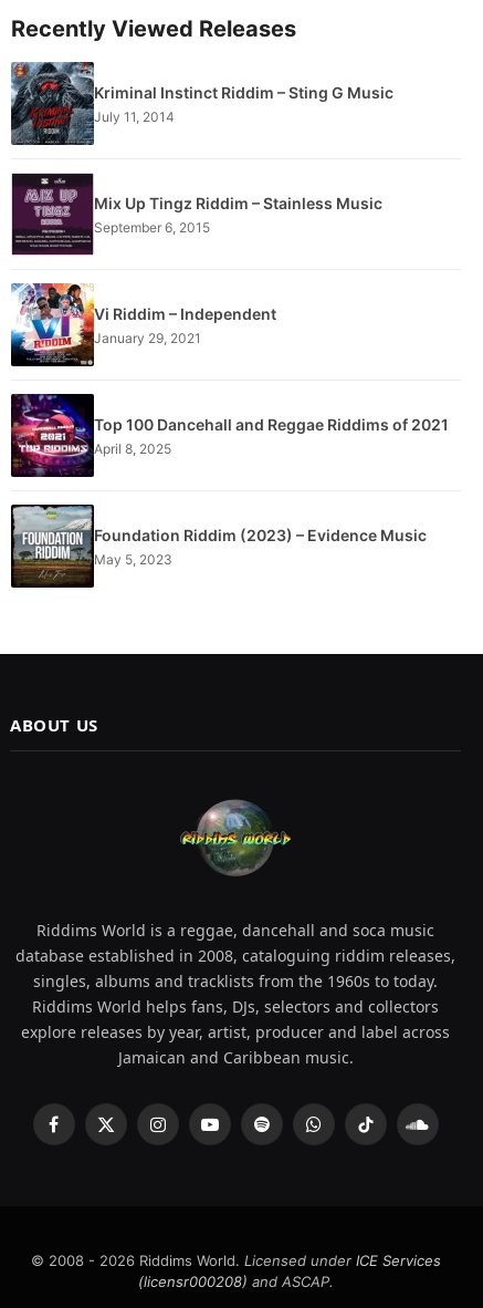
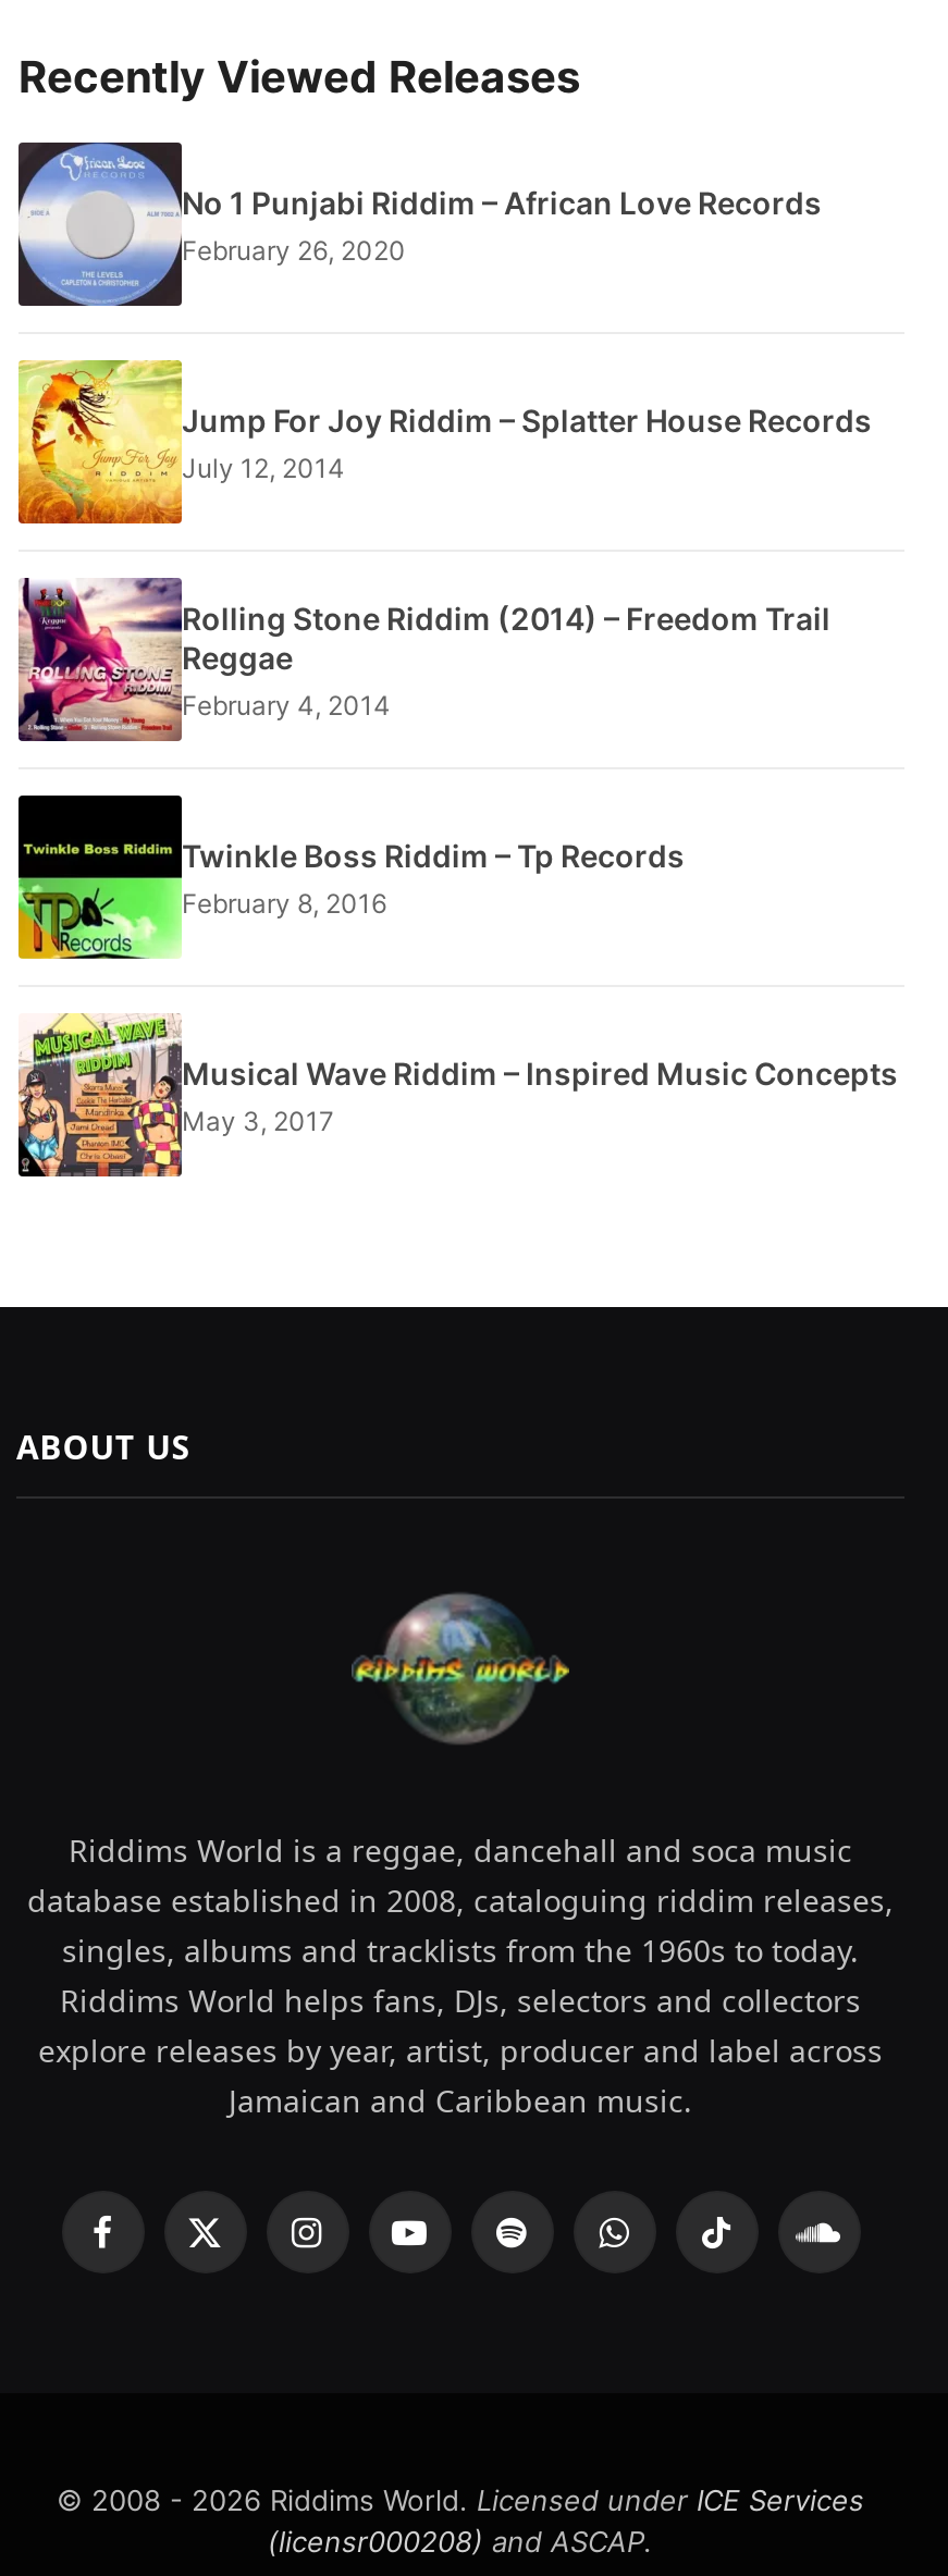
- [image]
- Kriminal Instinct Riddim – Sting G Music
- July 11, 2014
+ [image]
+ No 1 Punjabi Riddim – African Love Records
+ February 26, 2020

- [image]
- Mix Up Tingz Riddim – Stainless Music
- September 6, 2015
+ [image]
+ Jump For Joy Riddim – Splatter House Records
+ July 12, 2014

- [image]
- Vi Riddim – Independent
- January 29, 2021
+ [image]
+ Rolling Stone Riddim (2014) – Freedom Trail
+ Reggae
+ February 4, 2014

- [image]
- Top 100 Dancehall and Reggae Riddims of 2021
- April 8, 2025
+ [image]
+ Twinkle Boss Riddim – Tp Records
+ February 8, 2016

- [image]
- Foundation Riddim (2023) – Evidence Music
- May 5, 2023
+ [image]
+ Musical Wave Riddim – Inspired Music Concepts
+ May 3, 2017
